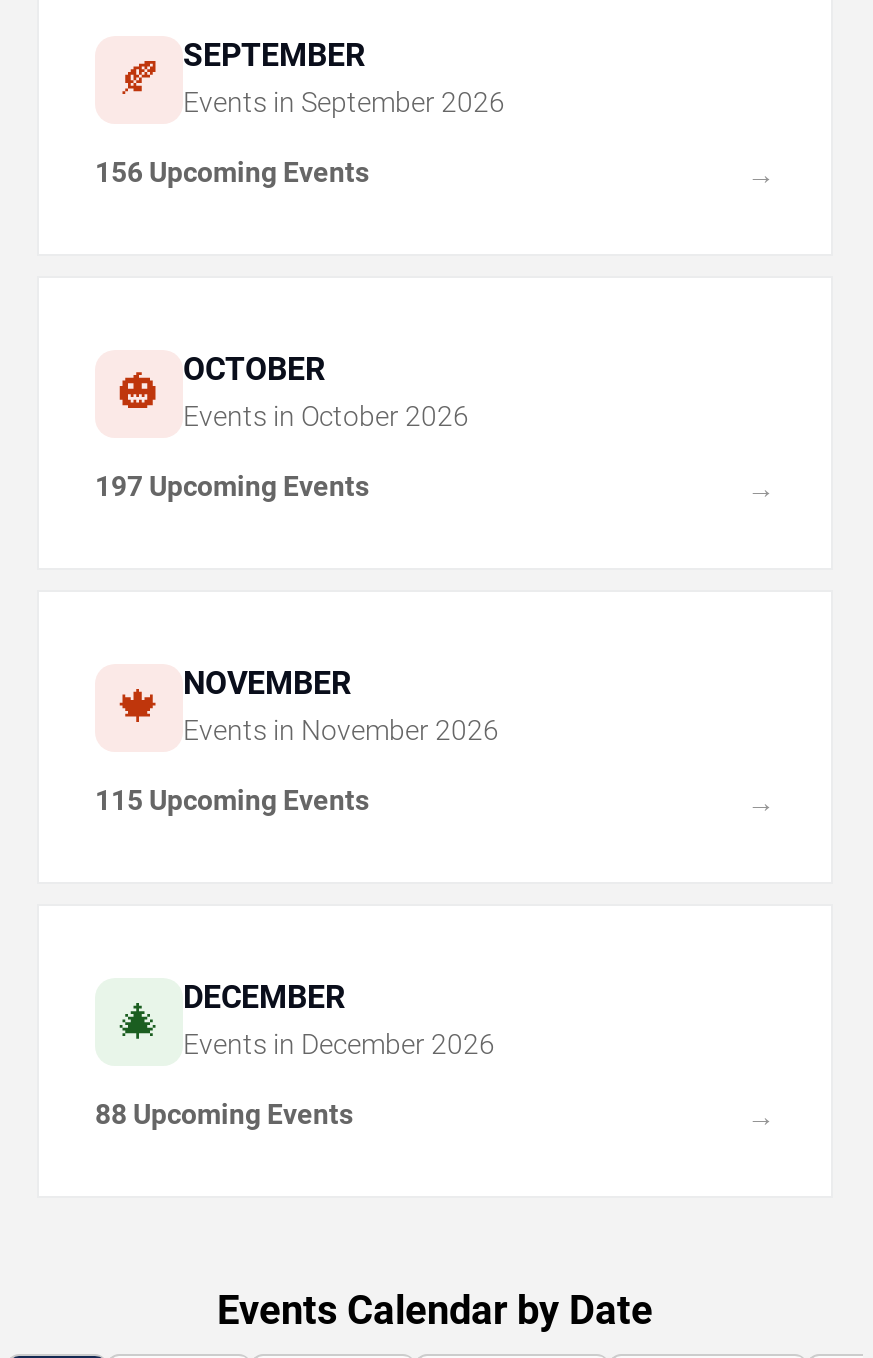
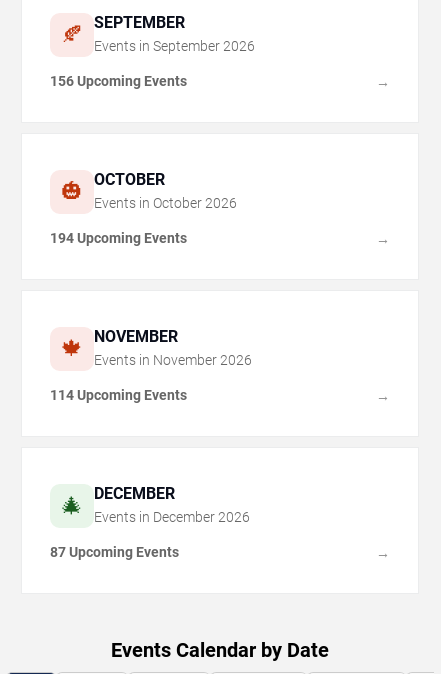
- 197 Upcoming Events
+ 194 Upcoming Events

- 115 Upcoming Events
+ 114 Upcoming Events

- 88 Upcoming Events
+ 87 Upcoming Events
